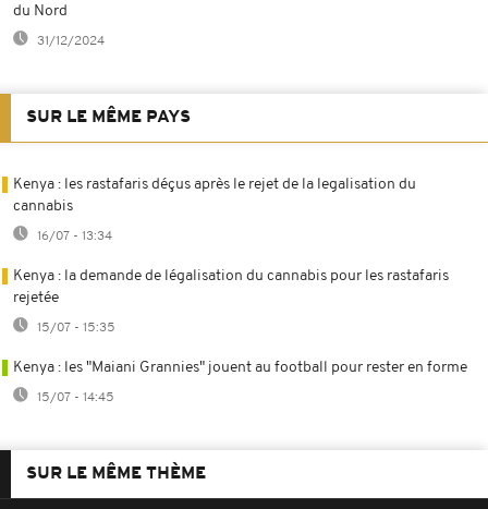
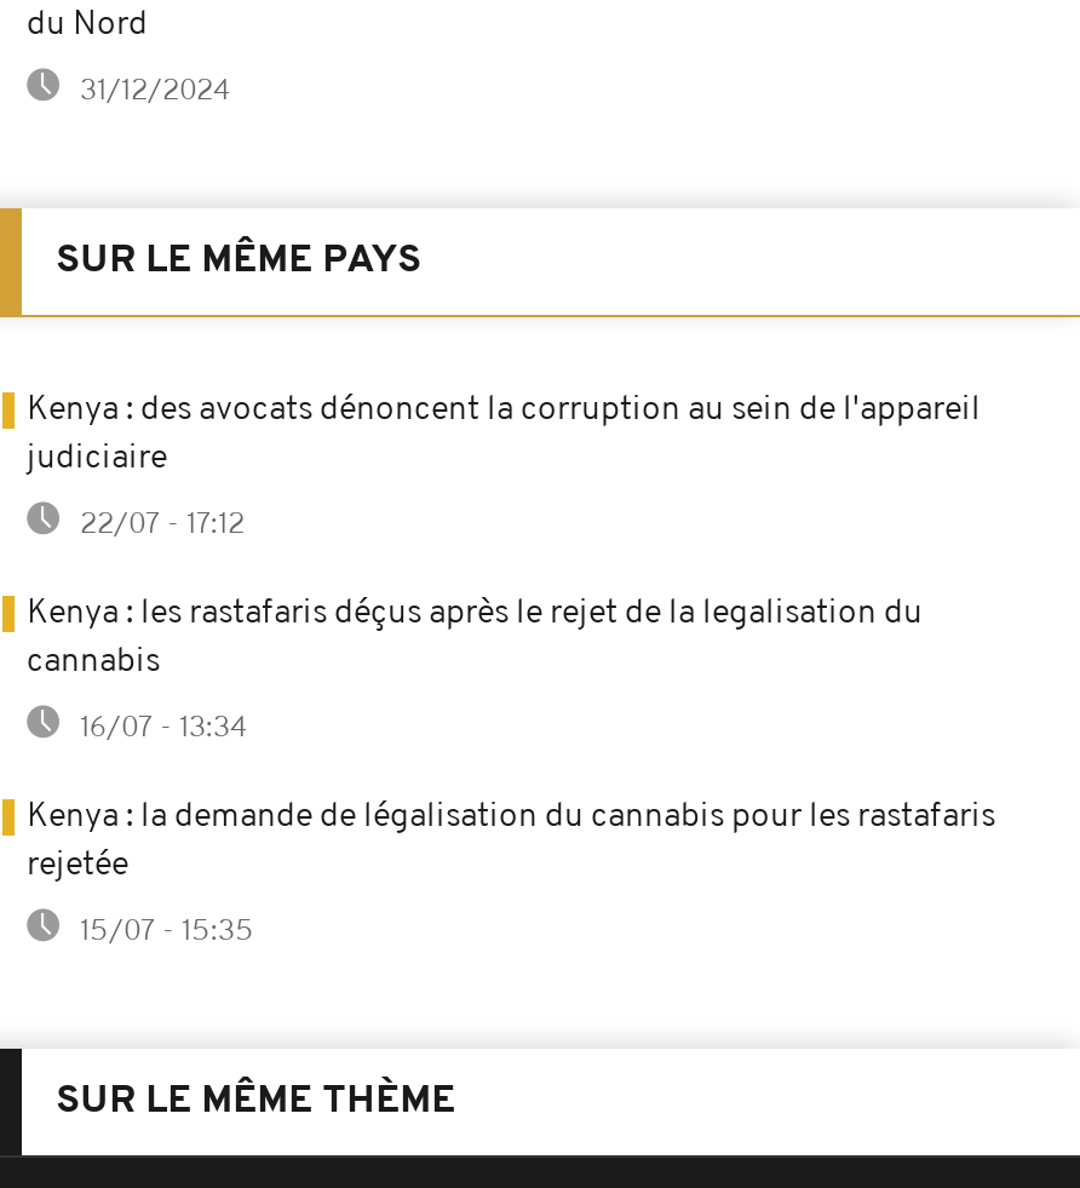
+ Kenya : des avocats dénoncent la corruption au sein de l'appareil
+ judiciaire
+ 22/07 - 17:12

moved down: Kenya : les rastafaris déçus après le rejet de la legalisation du | cannabis | 16/07 - 13:34 | Kenya : la demande de légalisation du cannabis pour les rastafaris | rejetée | 15/07 - 15:35

- Kenya : les "Maiani Grannies" jouent au football pour rester en forme
- 15/07 - 14:45
